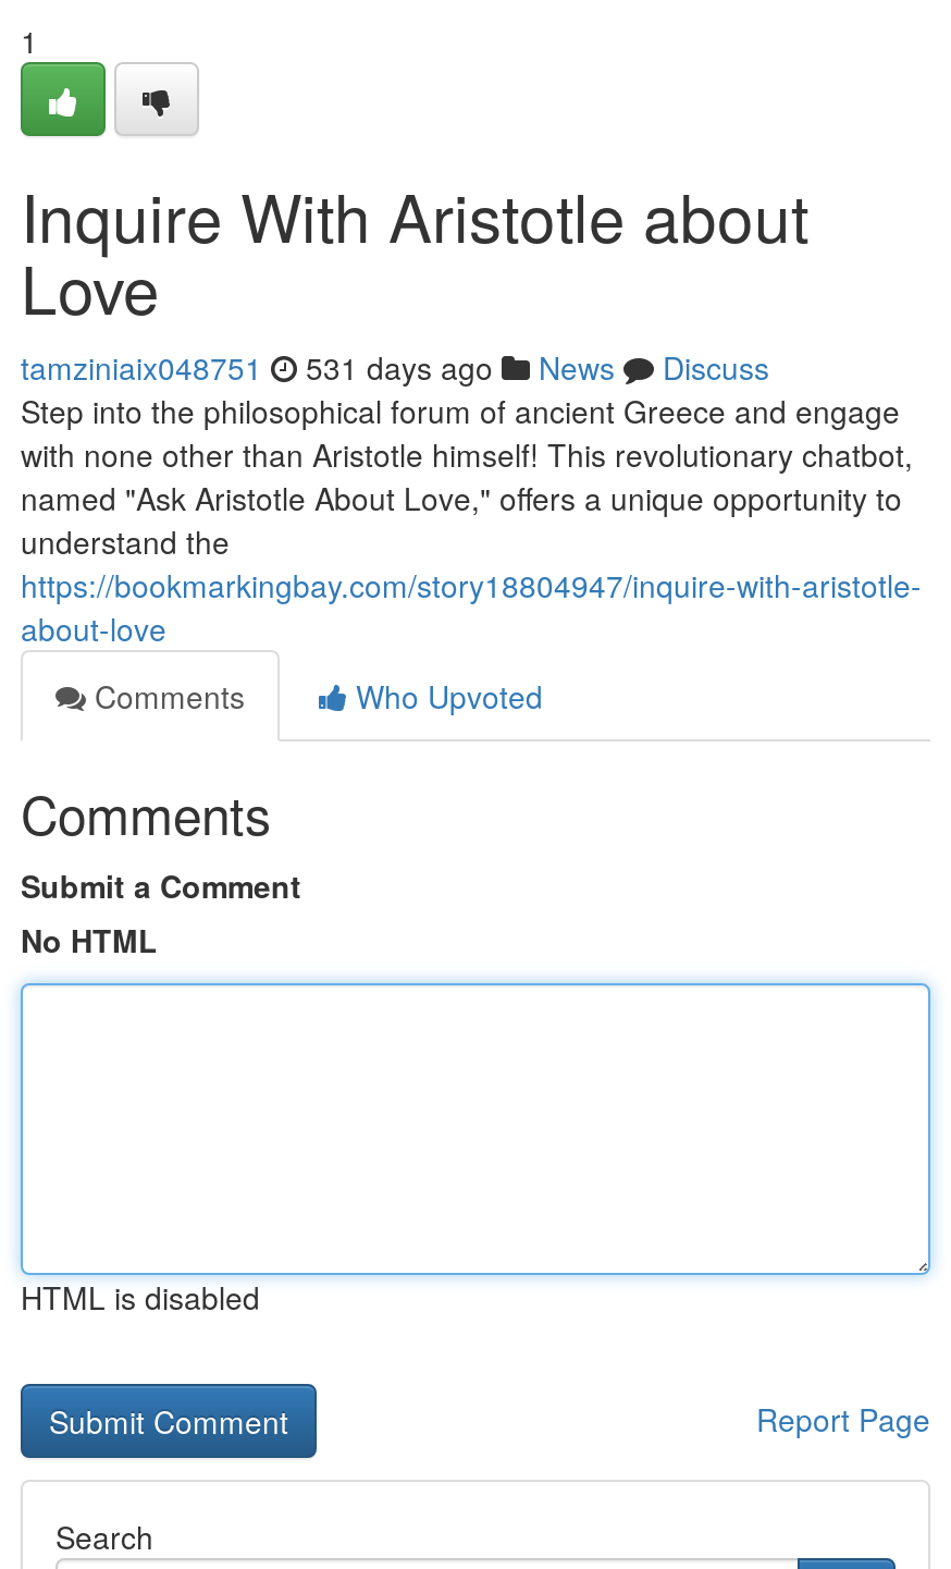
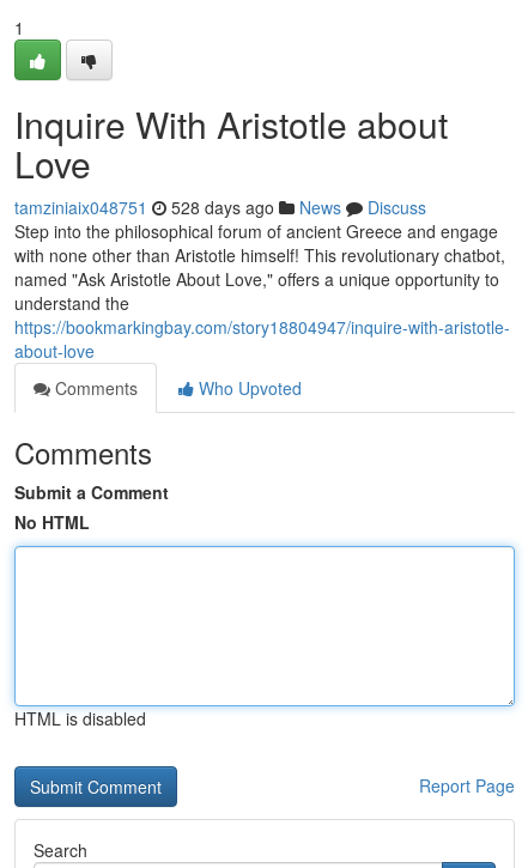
- tamziniaix048751 531 days ago News Discuss
+ tamziniaix048751 528 days ago News Discuss
